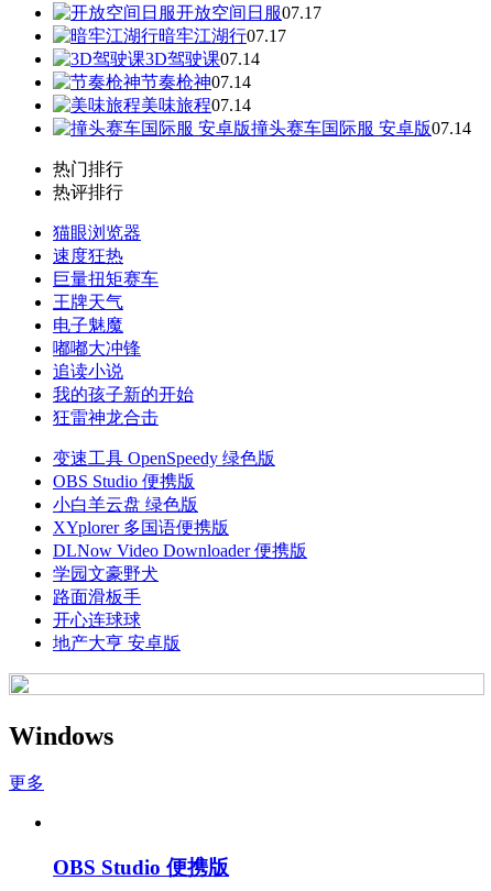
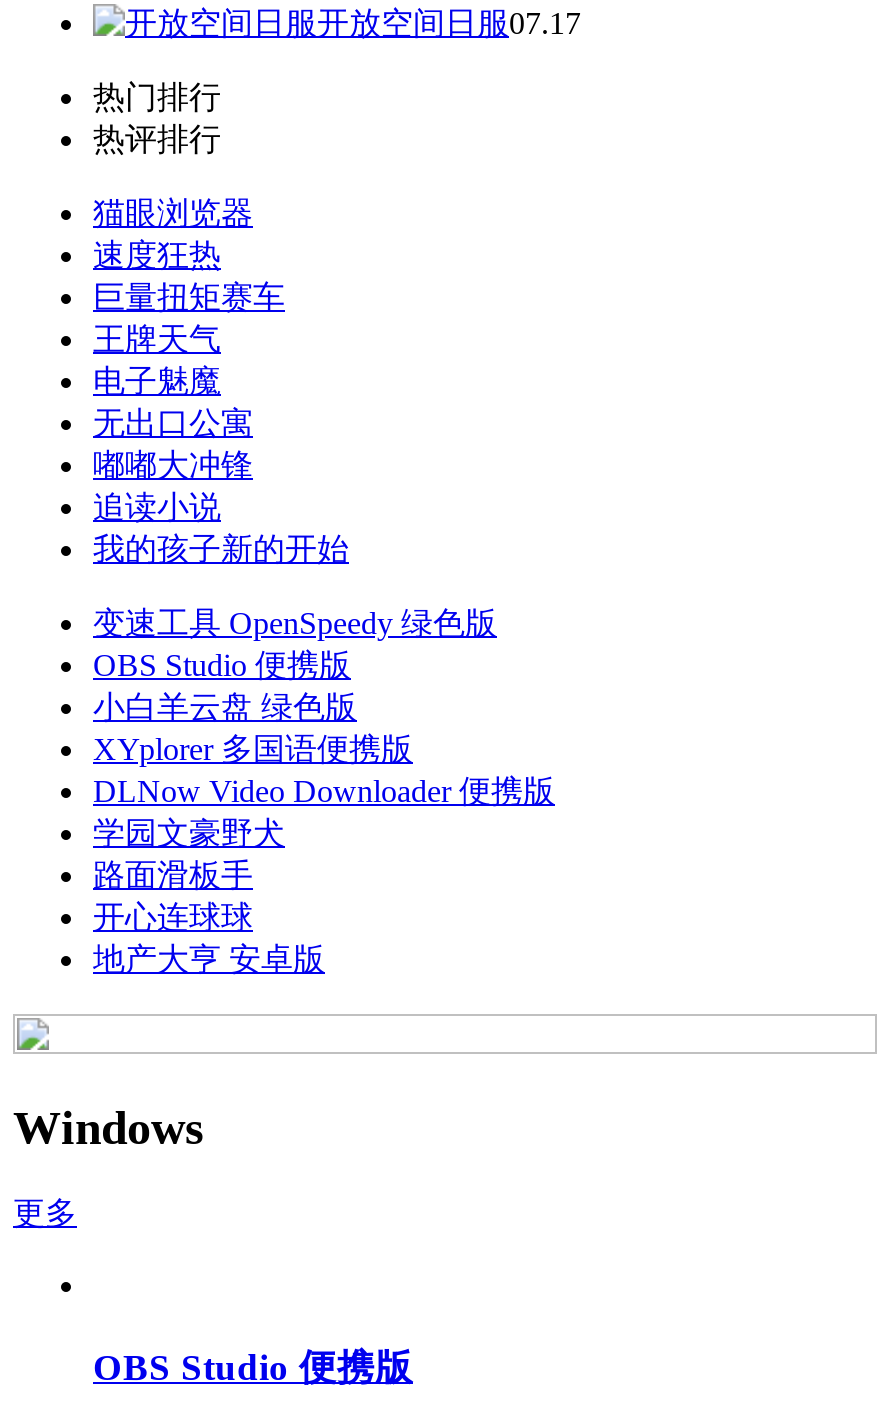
- [image]
- 暗牢江湖行07.17
- 3D驾驶课07.14
- 节奏枪神07.14
- 美味旅程07.14
- 撞头赛车国际服 安卓版07.14

+ 无出口公寓

- 狂雷神龙合击
